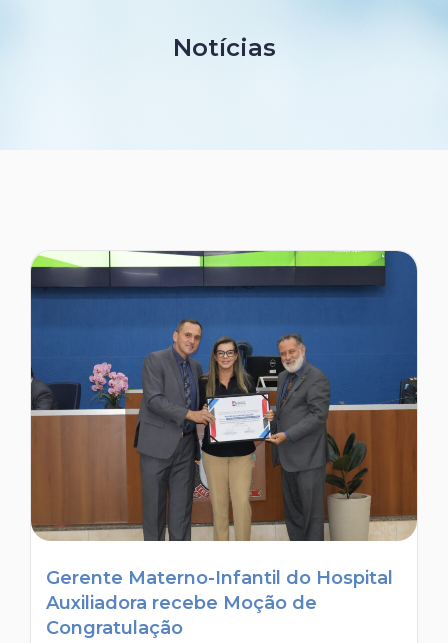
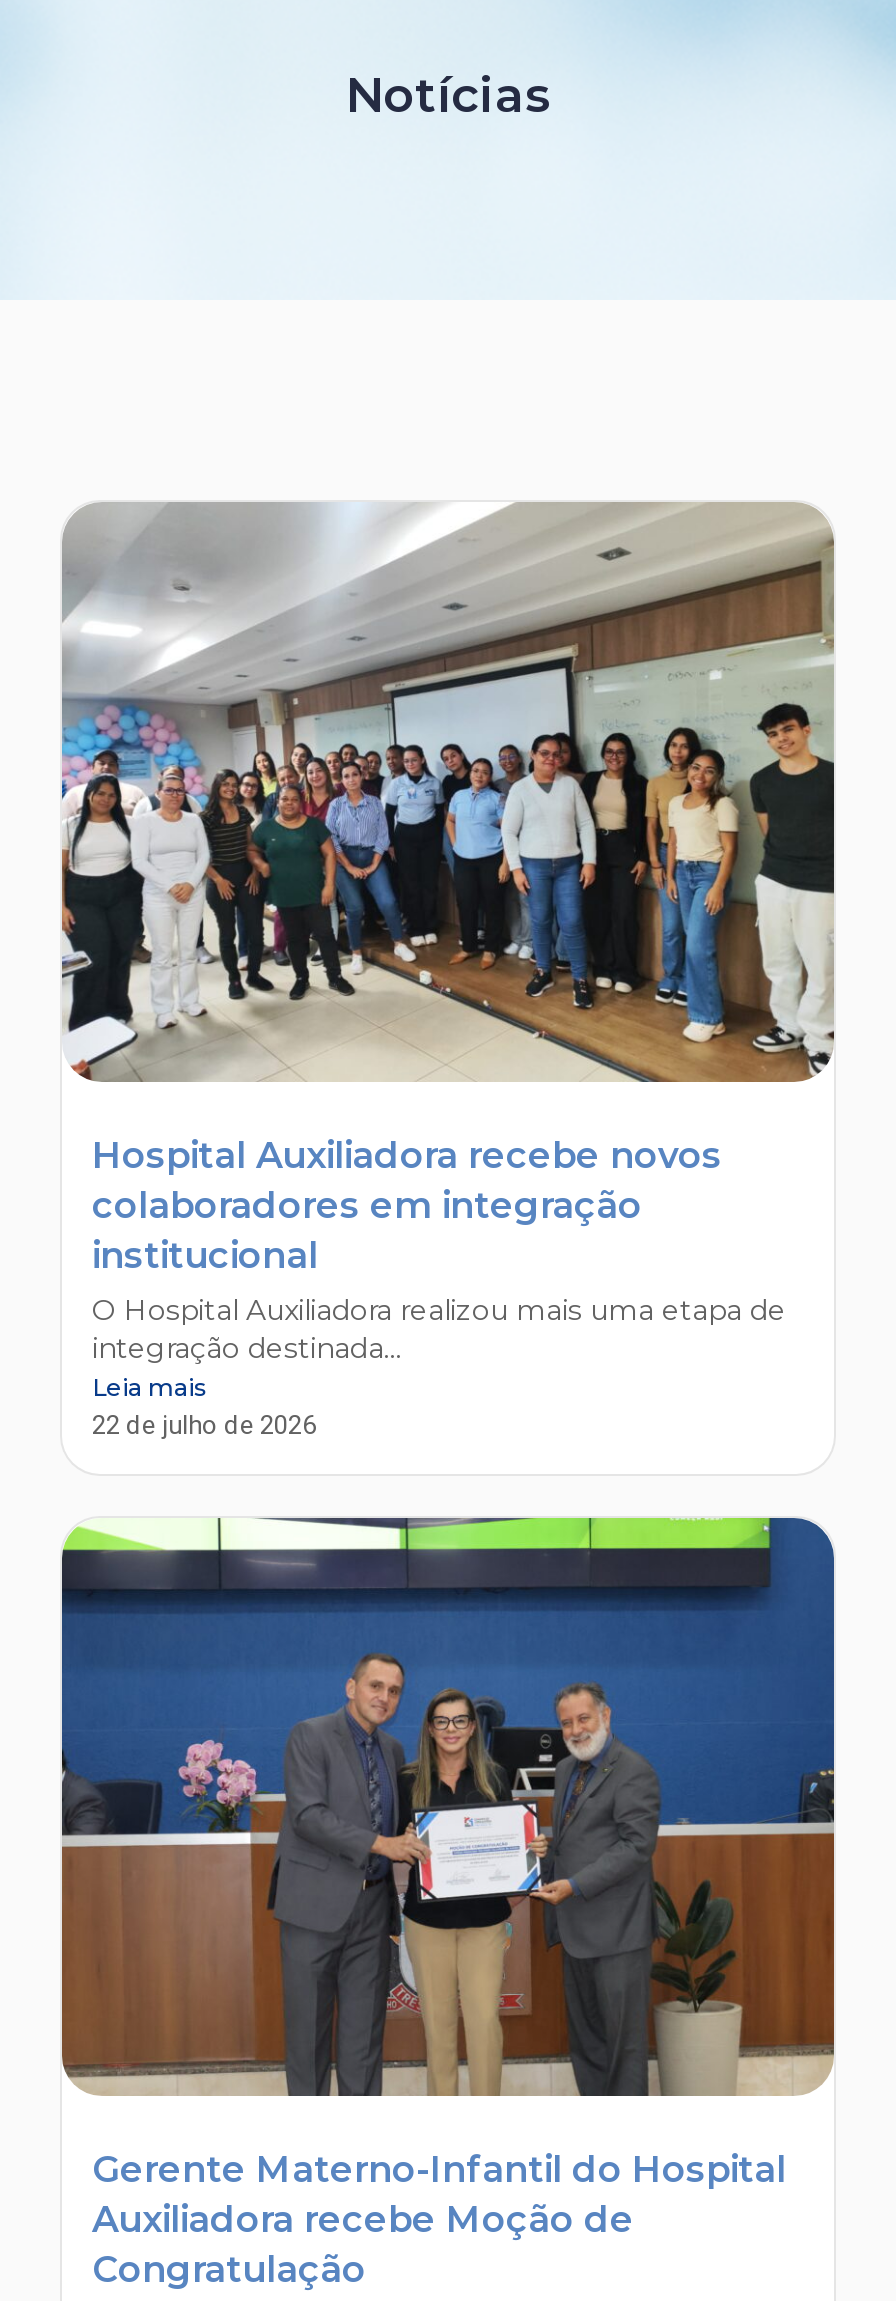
+ [image]
+ Hospital Auxiliadora recebe novos
+ colaboradores em integração
+ institucional
+ O Hospital Auxiliadora realizou mais uma etapa de
+ integração destinada...
+ Leia mais
+ 22 de julho de 2026
